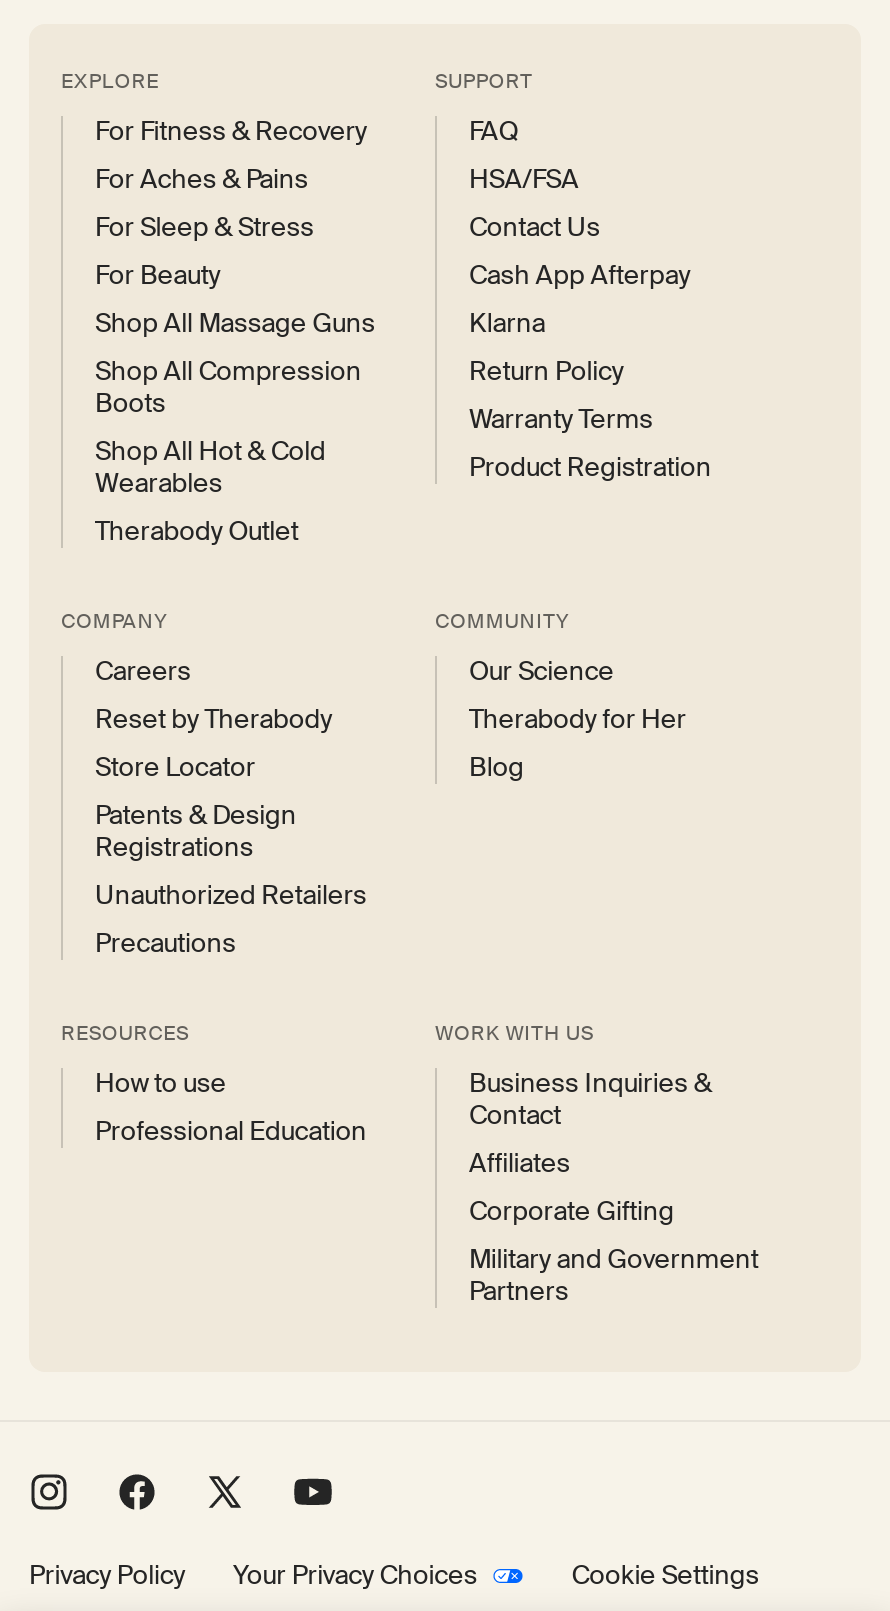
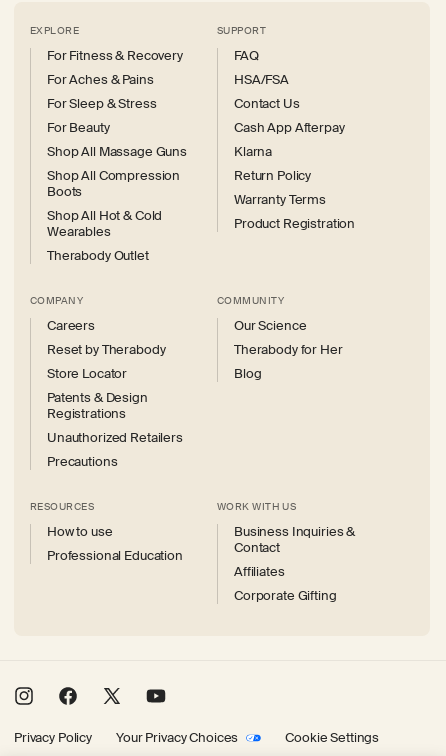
- Military and Government
- Partners
